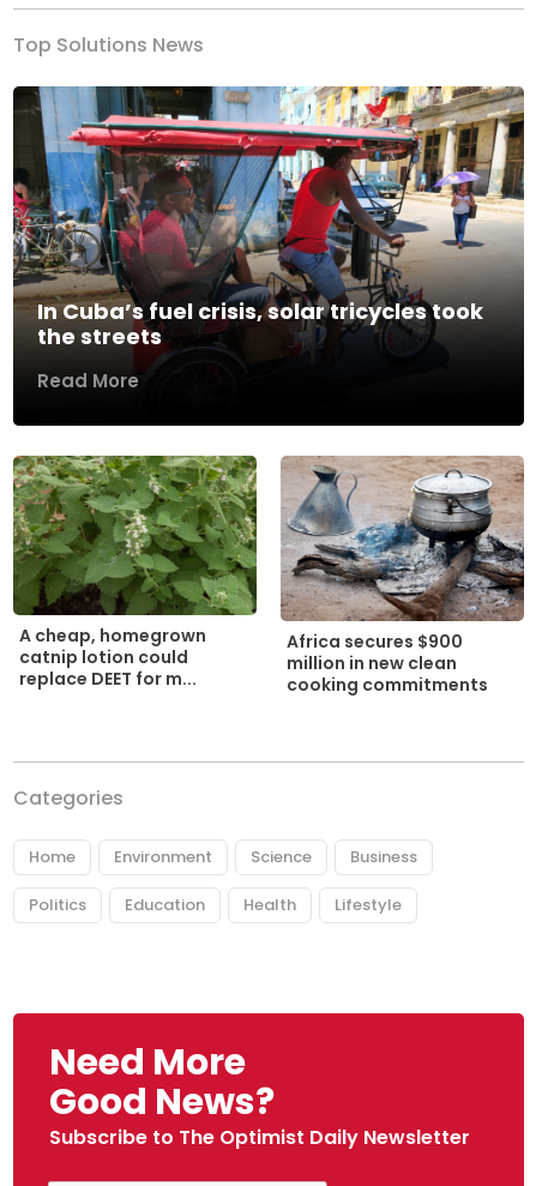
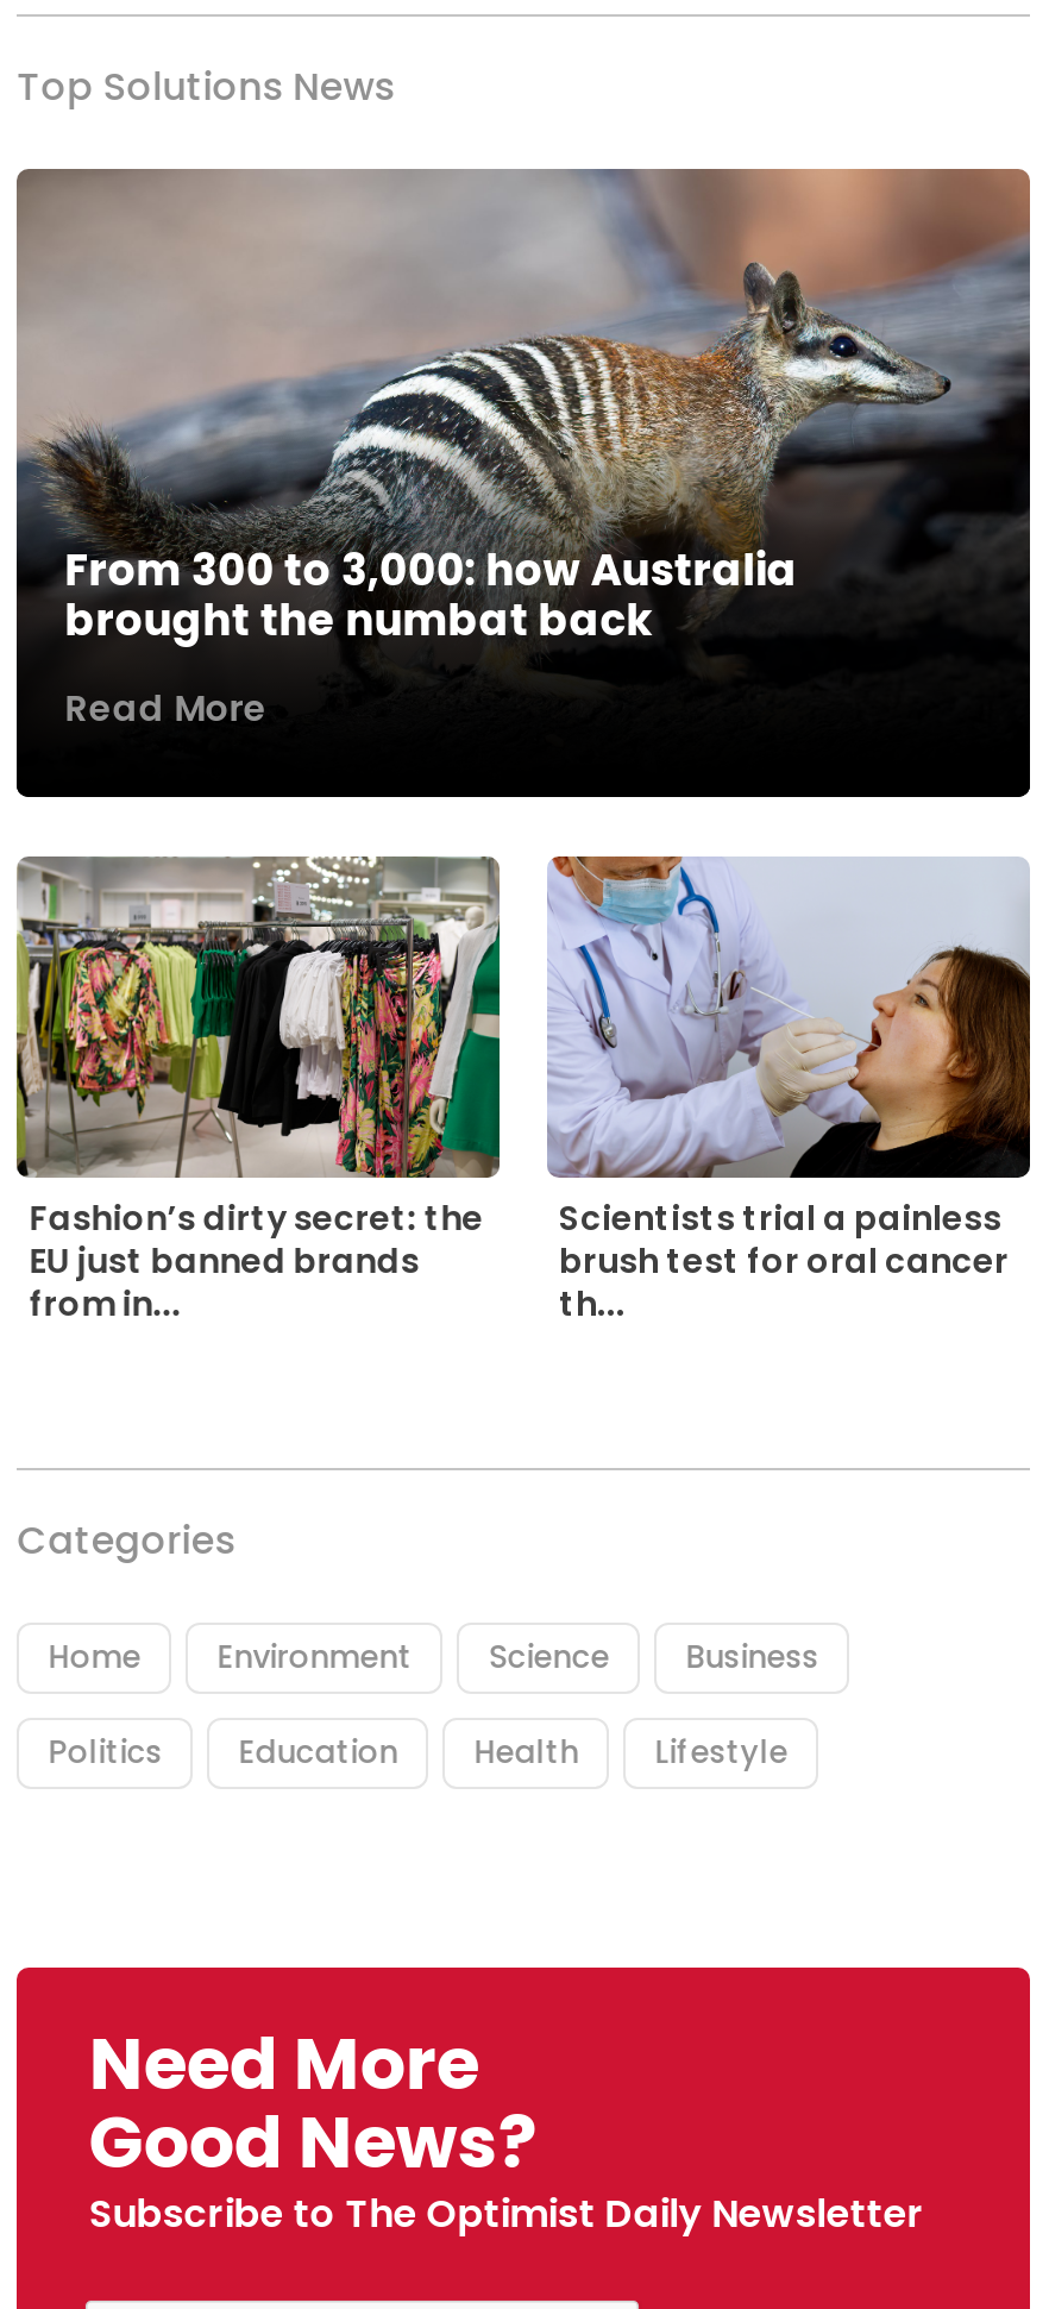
- [image]
- In Cuba’s fuel crisis, solar tricycles took
- the streets
+ [image]
+ From 300 to 3,000: how Australia
+ brought the numbat back

- [image]
- A cheap, homegrown
- catnip lotion could
- replace DEET for m...
+ [image]
+ Fashion’s dirty secret: the
+ EU just banned brands
+ from in...

- [image]
- Africa secures $900
- million in new clean
- cooking commitments
+ [image]
+ Scientists trial a painless
+ brush test for oral cancer
+ th...
